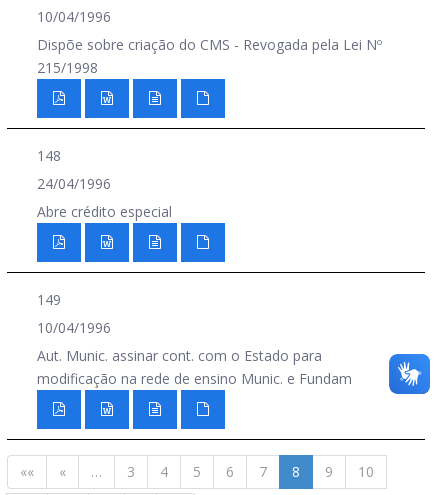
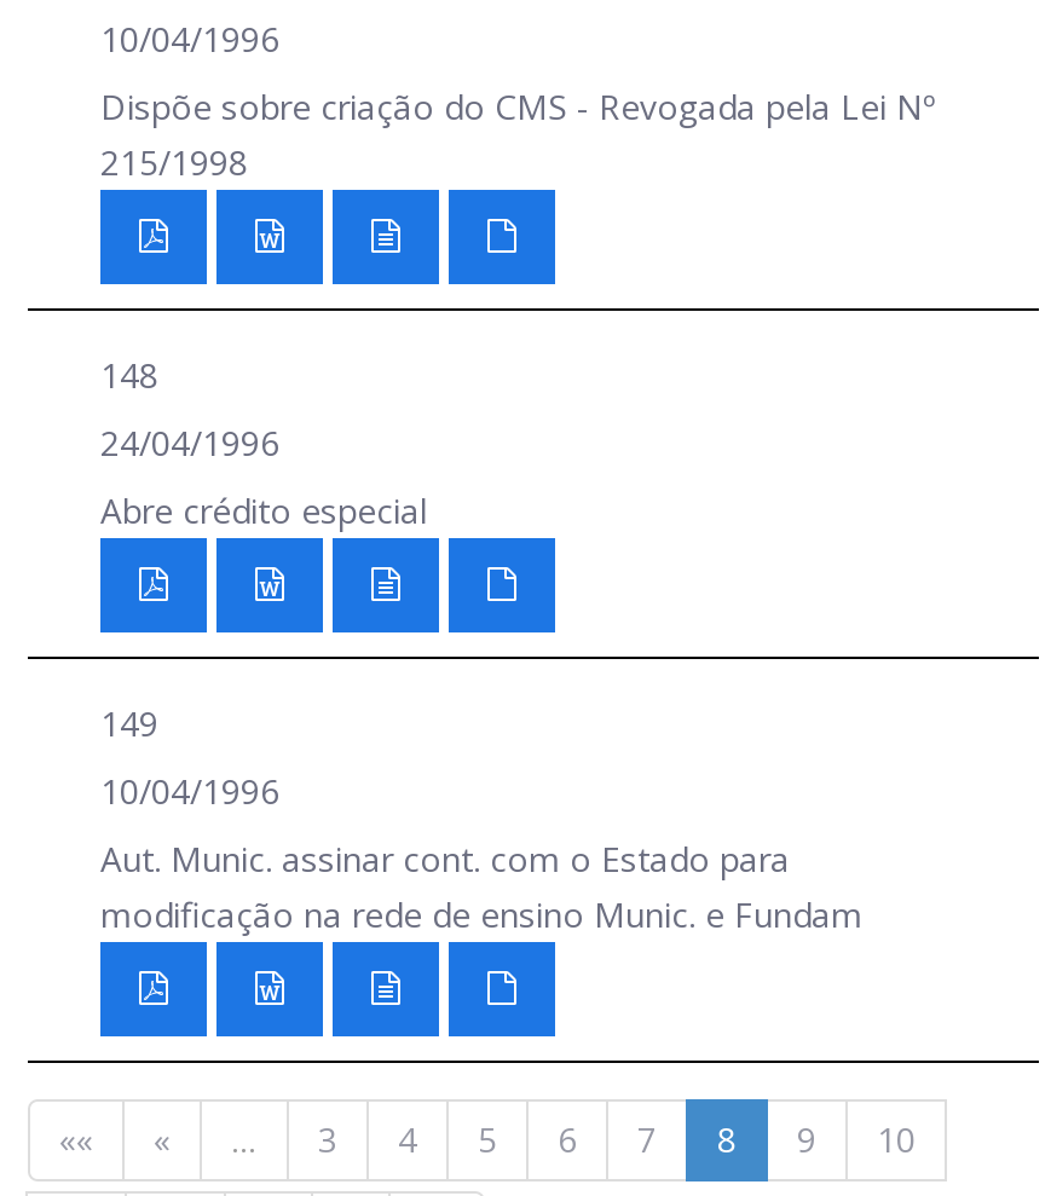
- [image]
